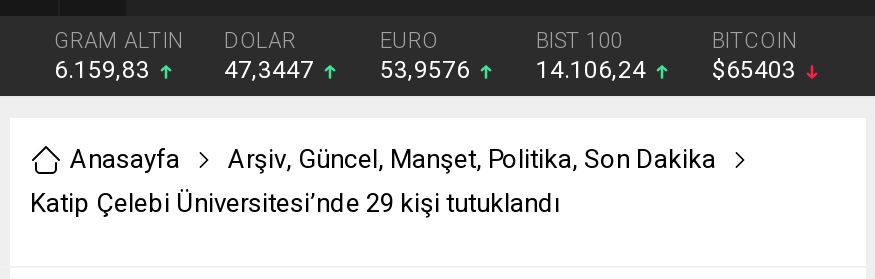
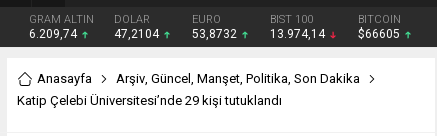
- 6.159,83
+ 6.209,74

- 47,3447
+ 47,2104

- 53,9576
+ 53,8732

- 14.106,24
+ 13.974,14

- $65403
+ $66605
